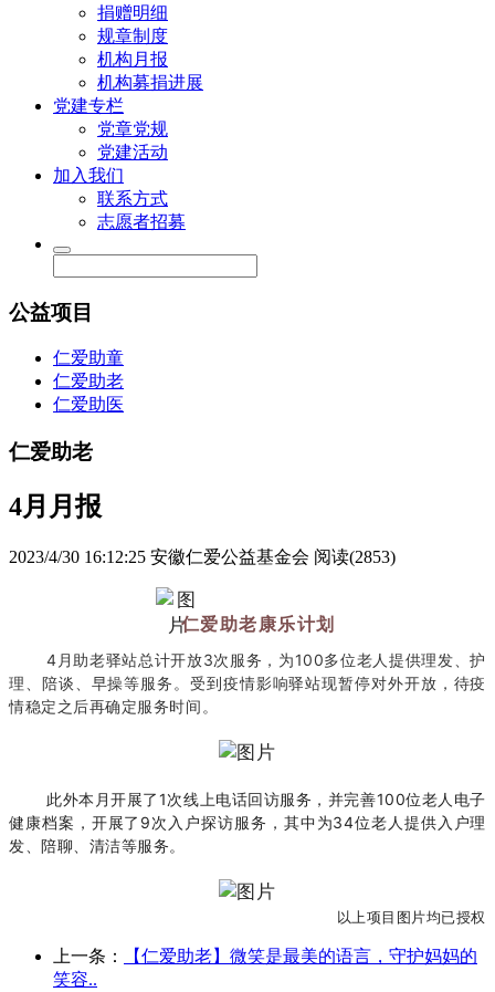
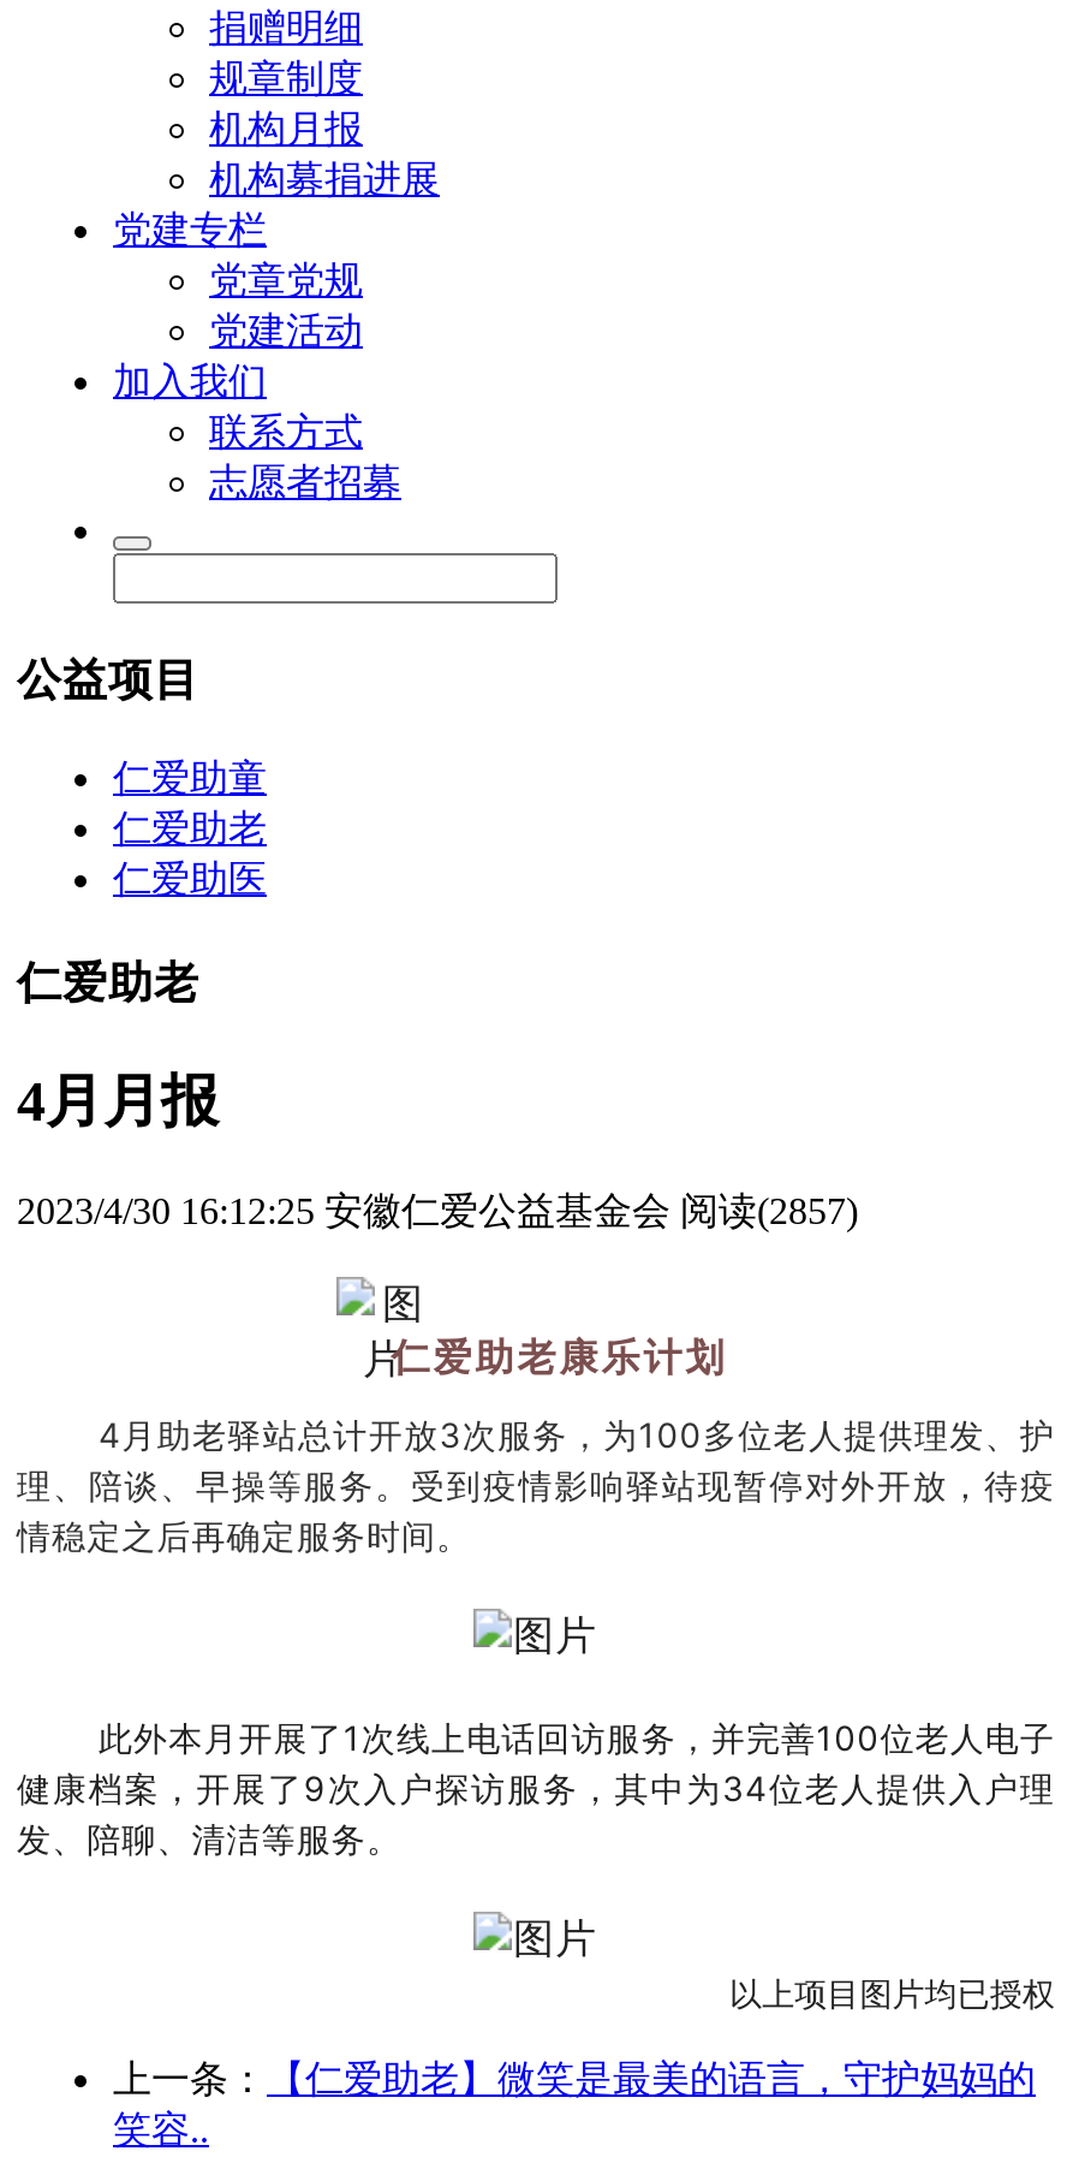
- 2023/4/30 16:12:25安徽仁爱公益基金会阅读(2853)
+ 2023/4/30 16:12:25安徽仁爱公益基金会阅读(2857)
